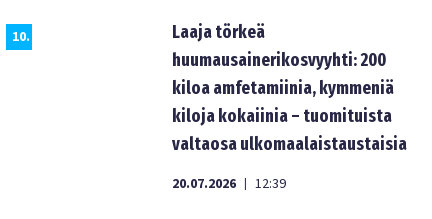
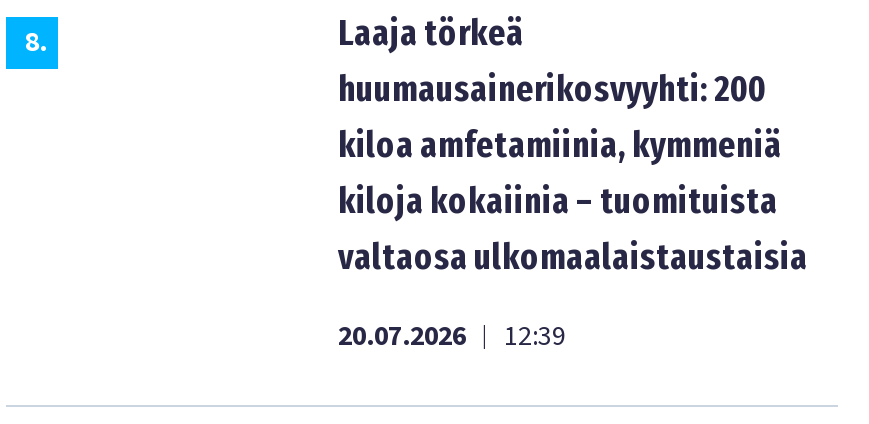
- 10.
+ 8.
